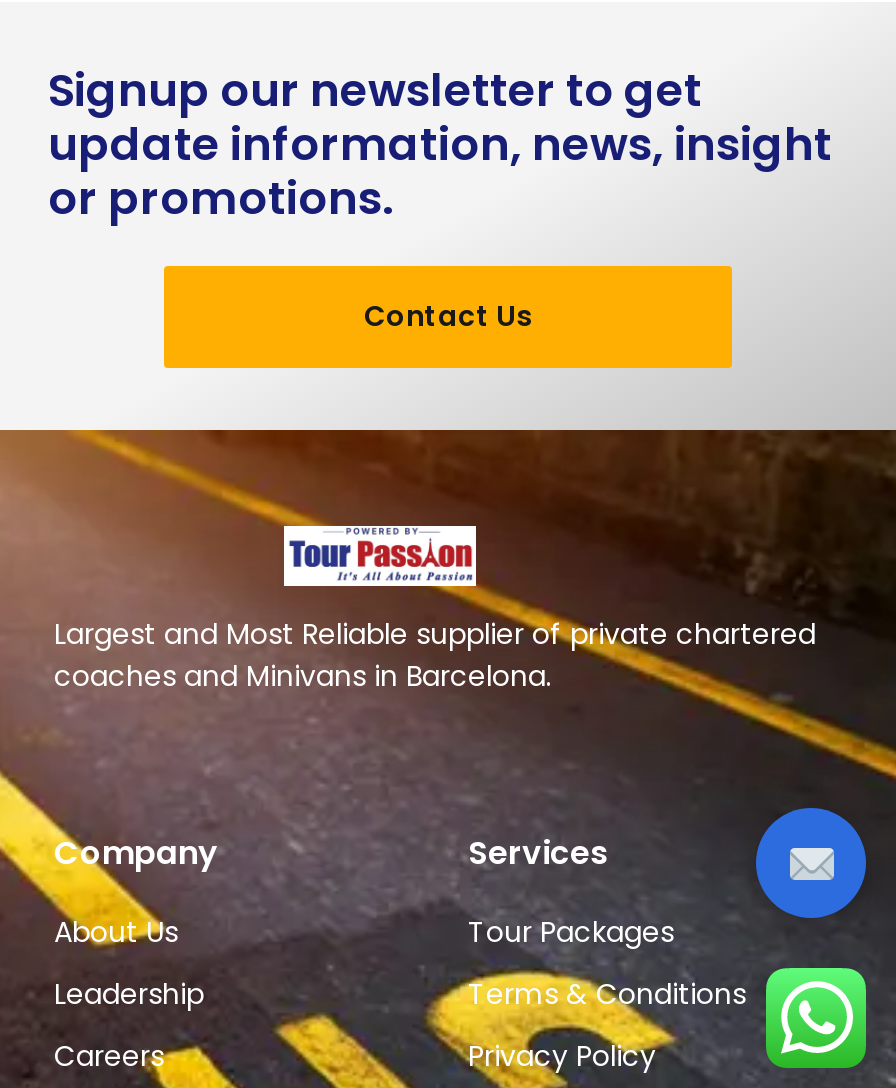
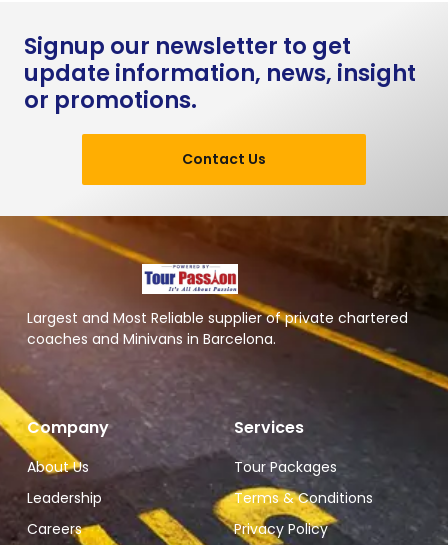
- [image]

- [image]
